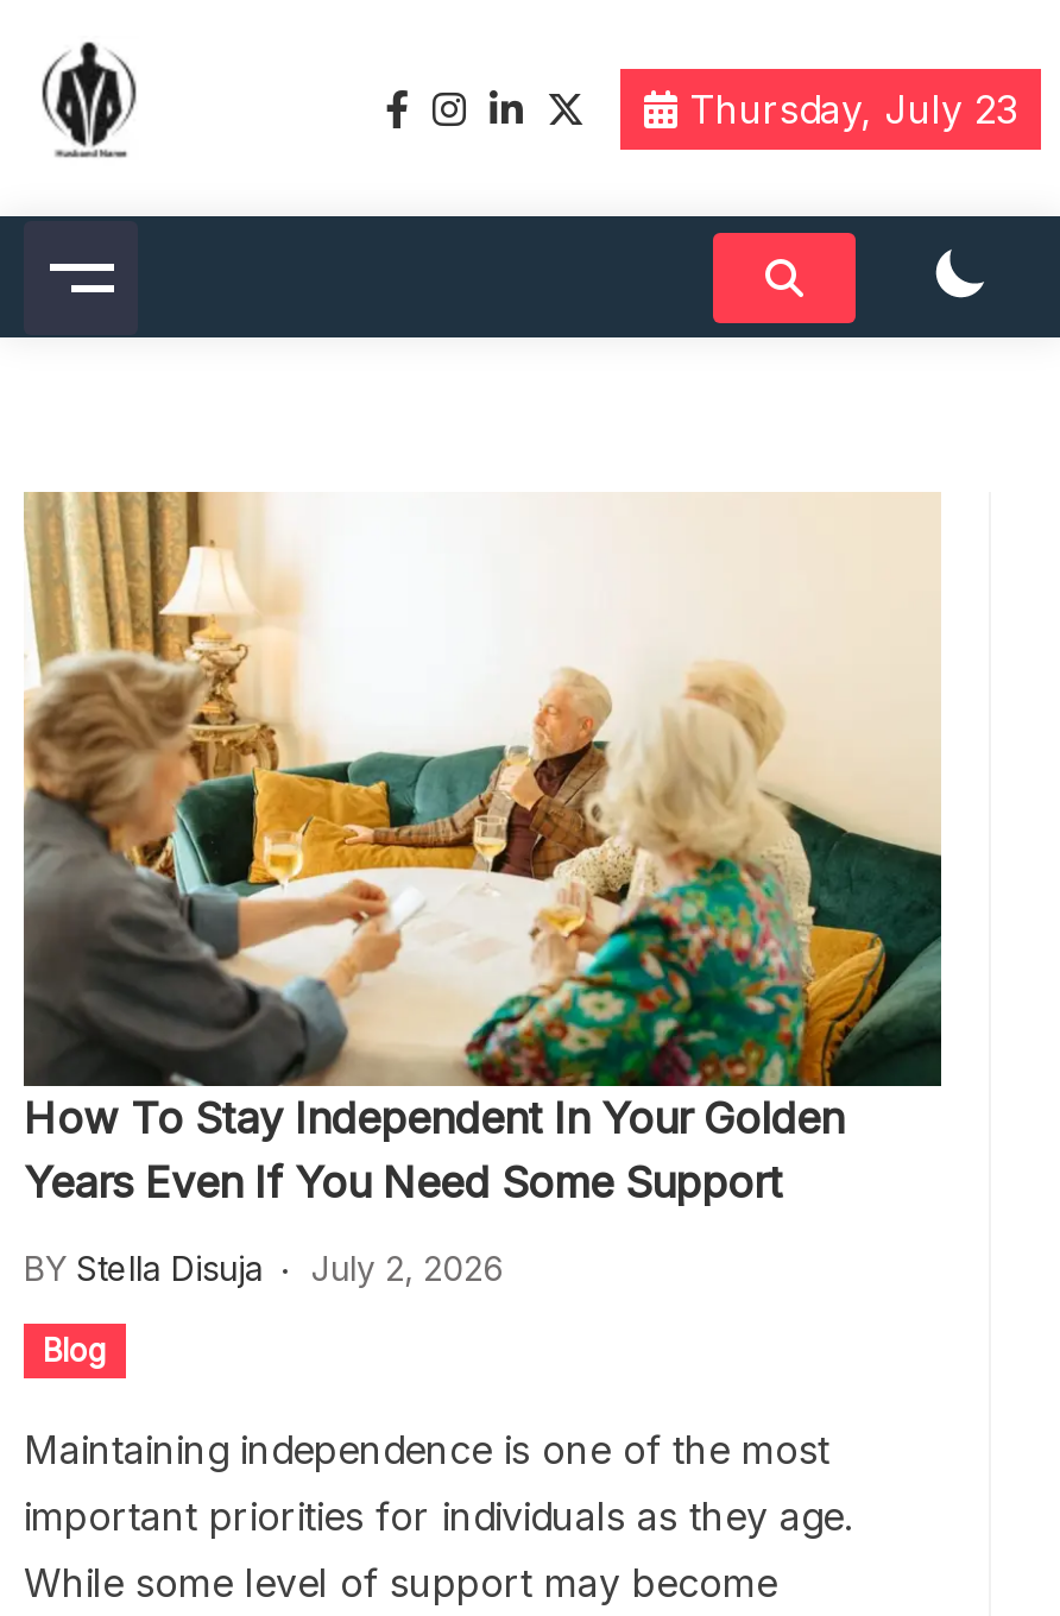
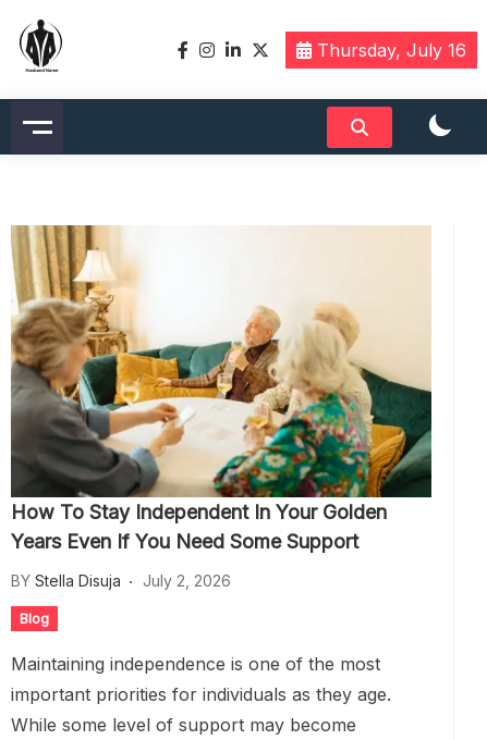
- Thursday, July 23
+ Thursday, July 16
